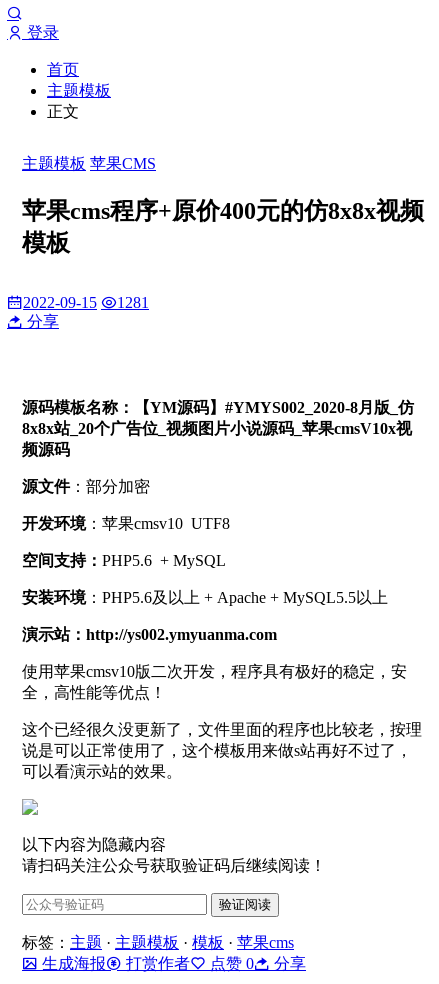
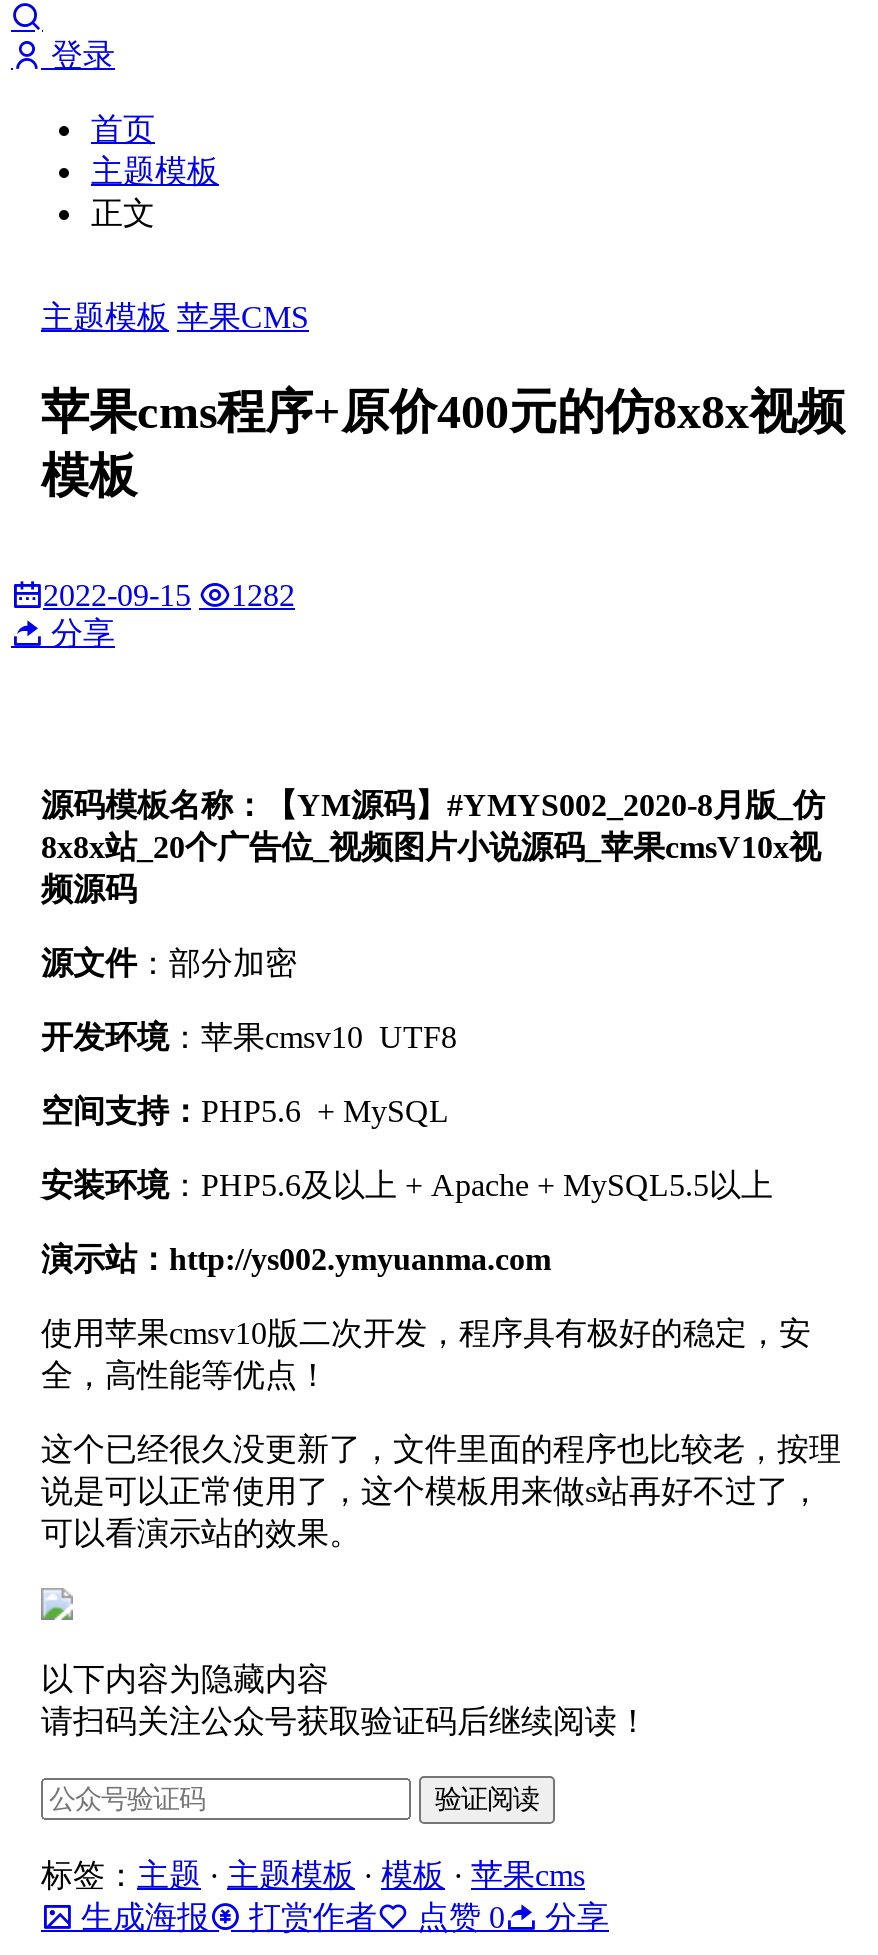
- 2022-09-15 1281
+ 2022-09-15 1282
